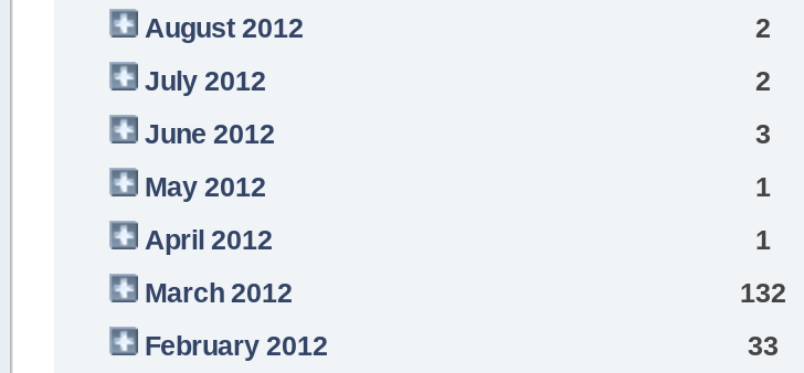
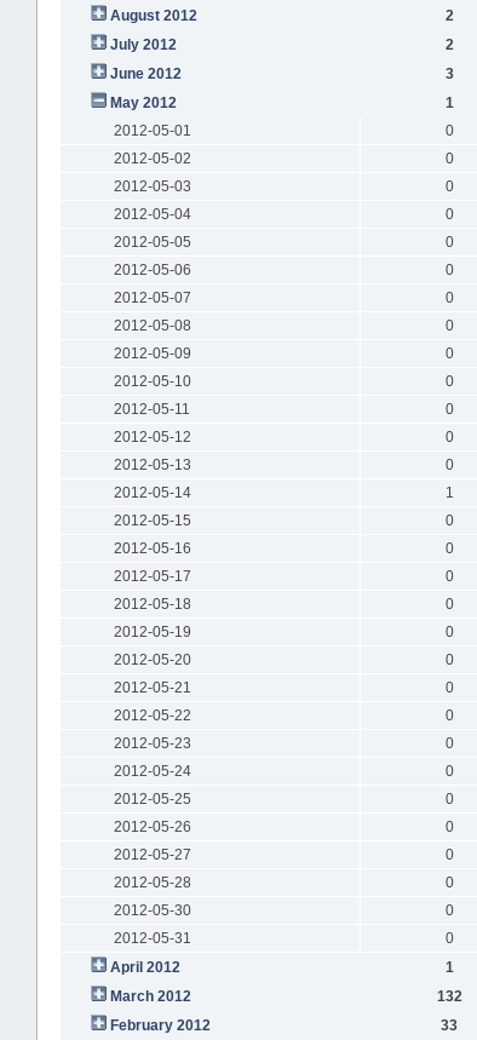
+ 2012-05-01
+ 0
+ 2012-05-02
+ 0
+ 2012-05-03
+ 0
+ 2012-05-04
+ 0
+ 2012-05-05
+ 0
+ 2012-05-06
+ 0
+ 2012-05-07
+ 0
+ 2012-05-08
+ 0
+ 2012-05-09
+ 0
+ 2012-05-10
+ 0
+ 2012-05-11
+ 0
+ 2012-05-12
+ 0
+ 2012-05-13
+ 0
+ 2012-05-14
+ 1
+ 2012-05-15
+ 0
+ 2012-05-16
+ 0
+ 2012-05-17
+ 0
+ 2012-05-18
+ 0
+ 2012-05-19
+ 0
+ 2012-05-20
+ 0
+ 2012-05-21
+ 0
+ 2012-05-22
+ 0
+ 2012-05-23
+ 0
+ 2012-05-24
+ 0
+ 2012-05-25
+ 0
+ 2012-05-26
+ 0
+ 2012-05-27
+ 0
+ 2012-05-28
+ 0
+ 2012-05-30
+ 0
+ 2012-05-31
+ 0
